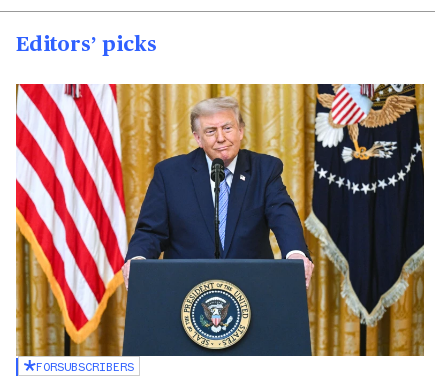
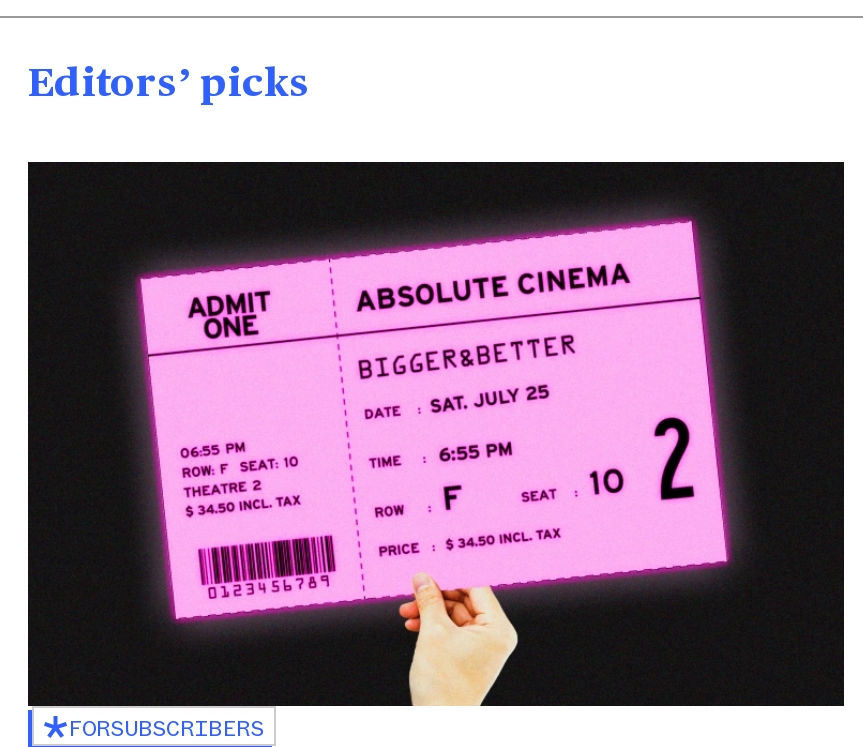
- [image]
+ [image]
